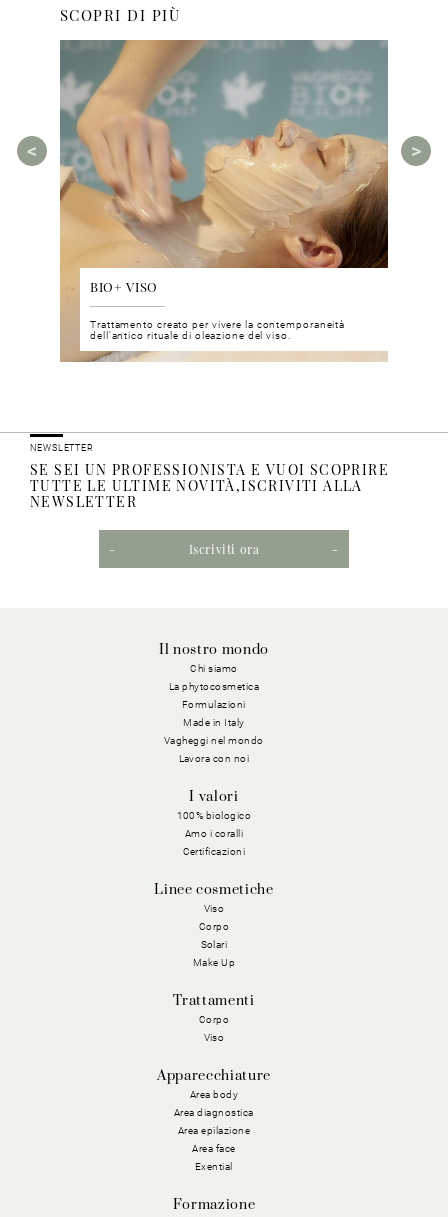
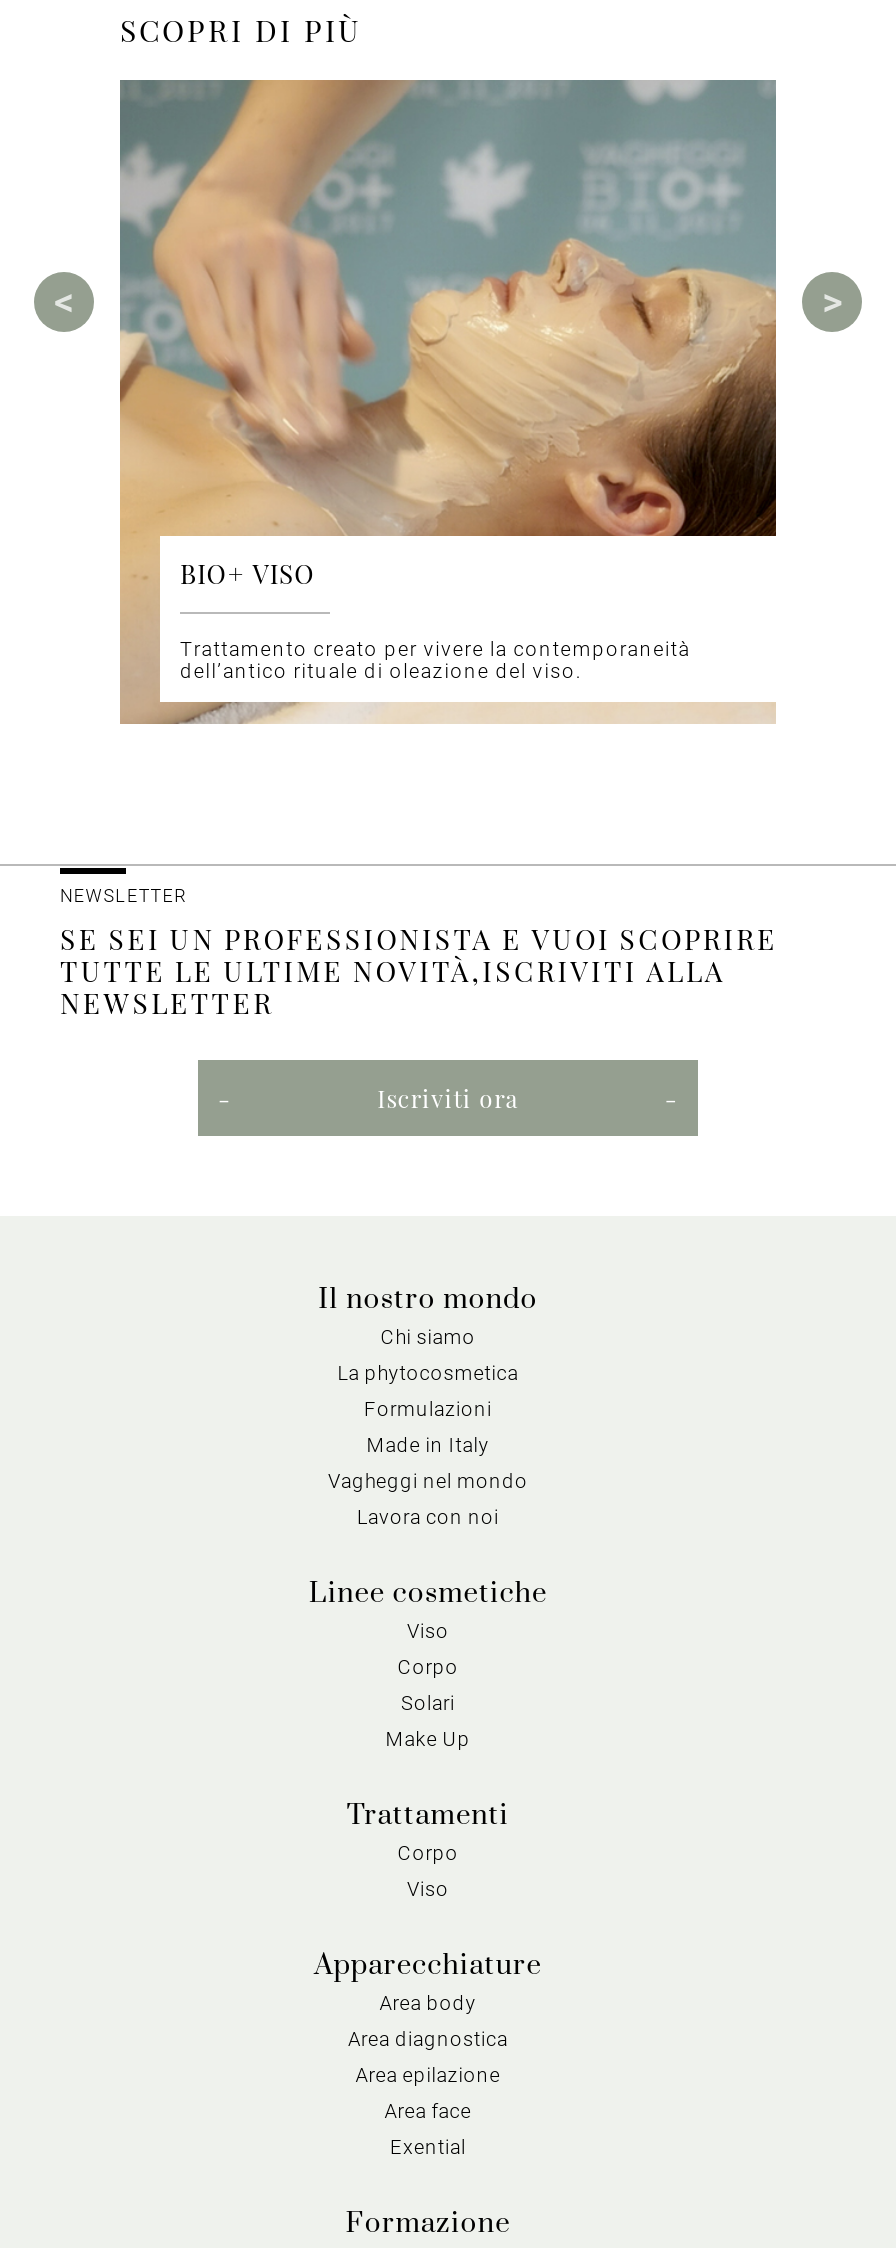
- I valori
- 100% biologico
- Amo i coralli
- Certificazioni
